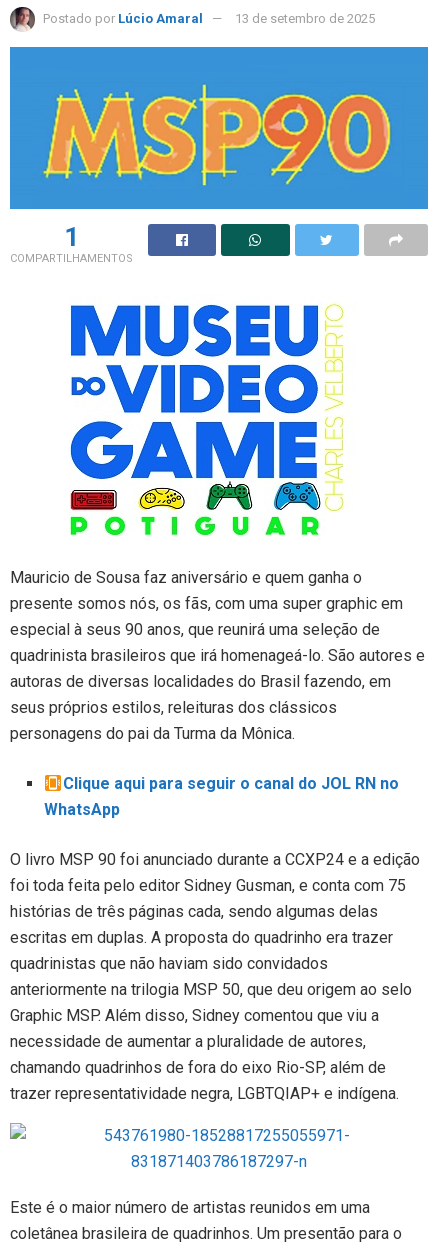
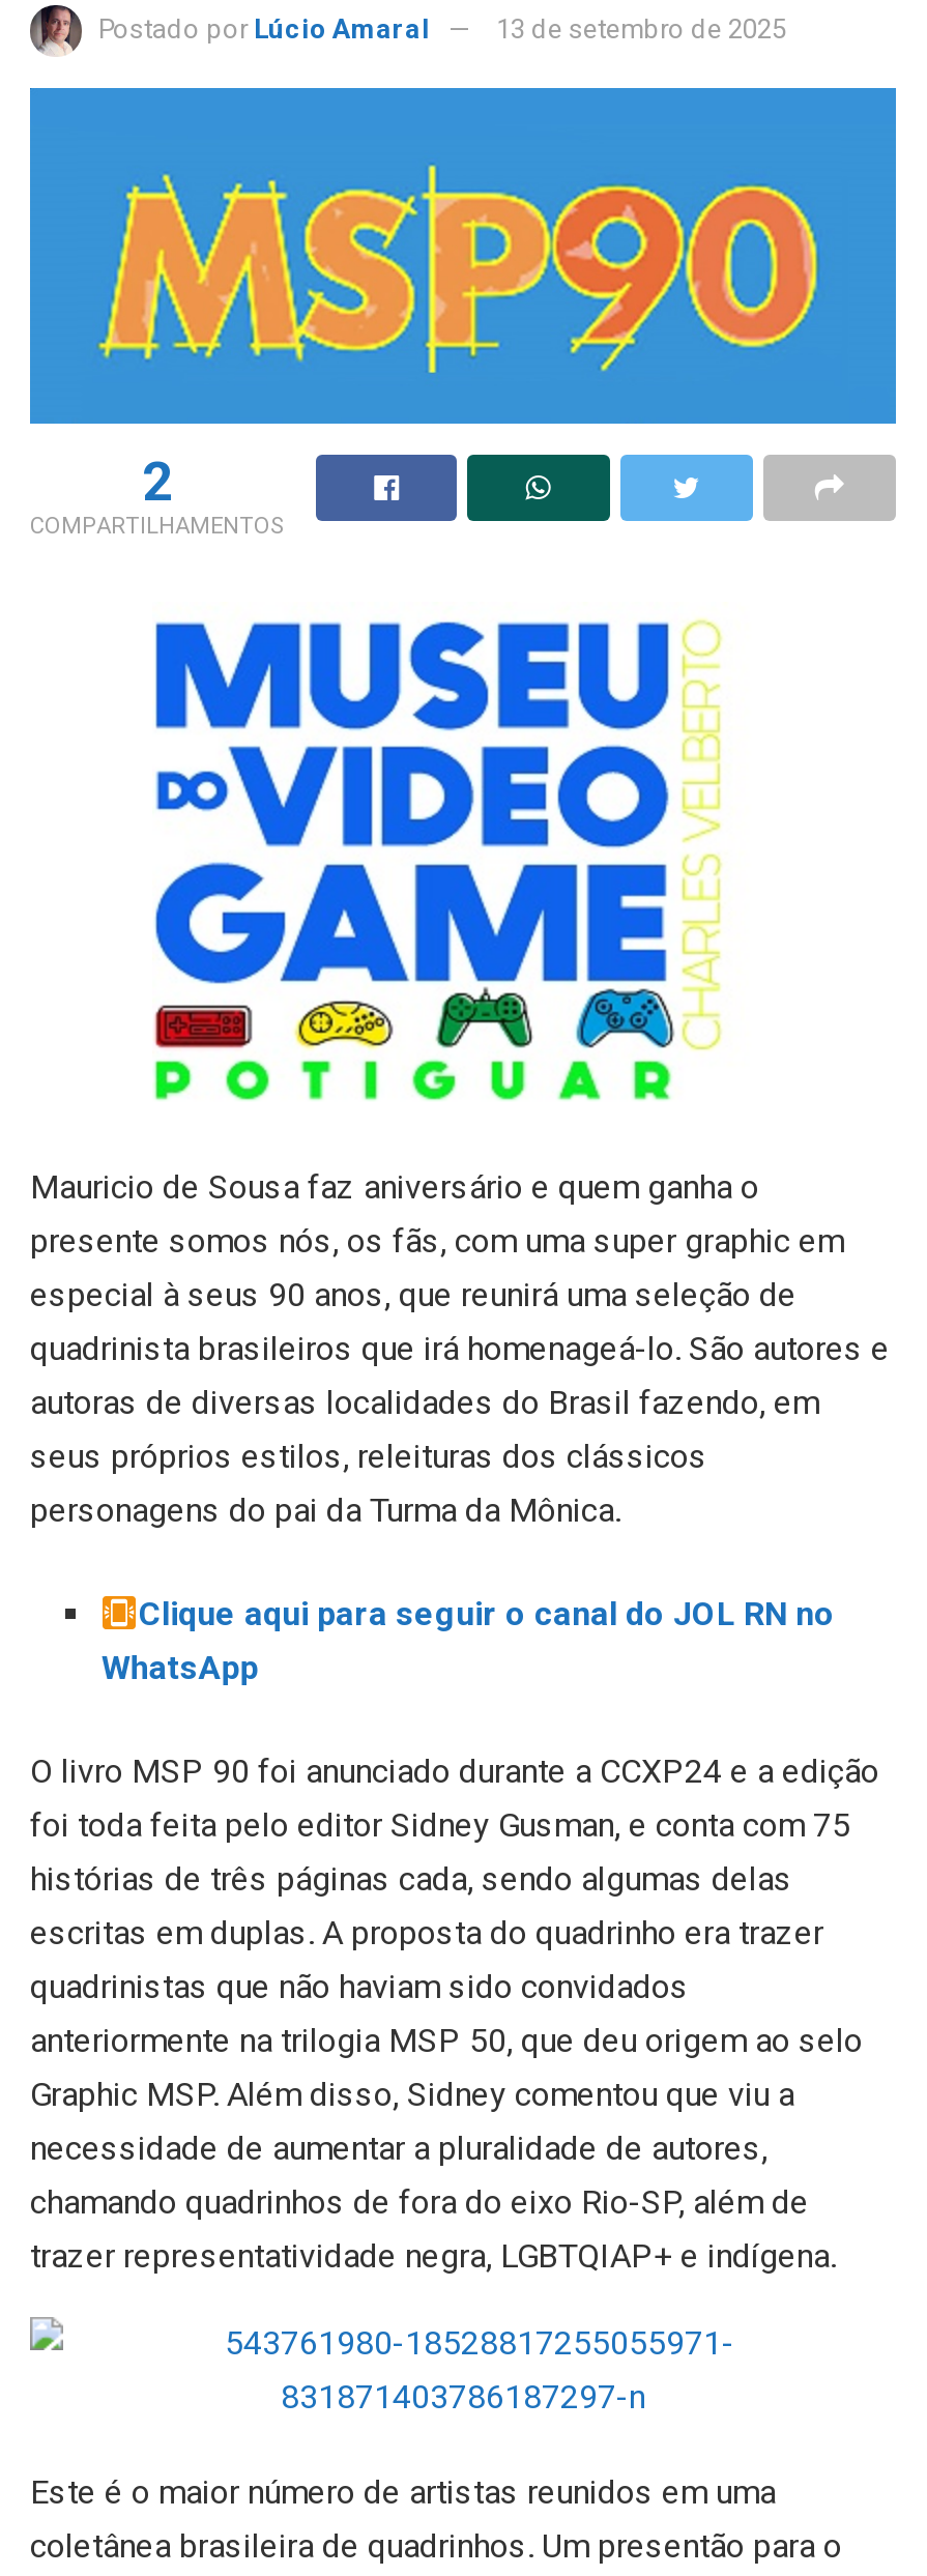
- 1
+ 2
